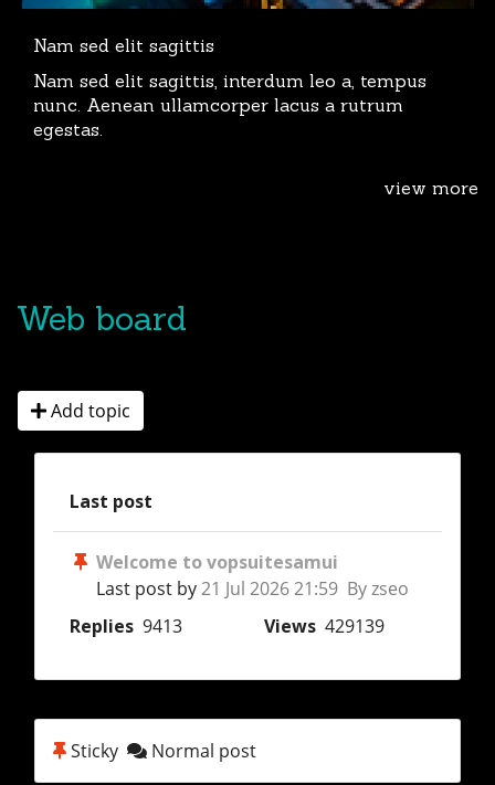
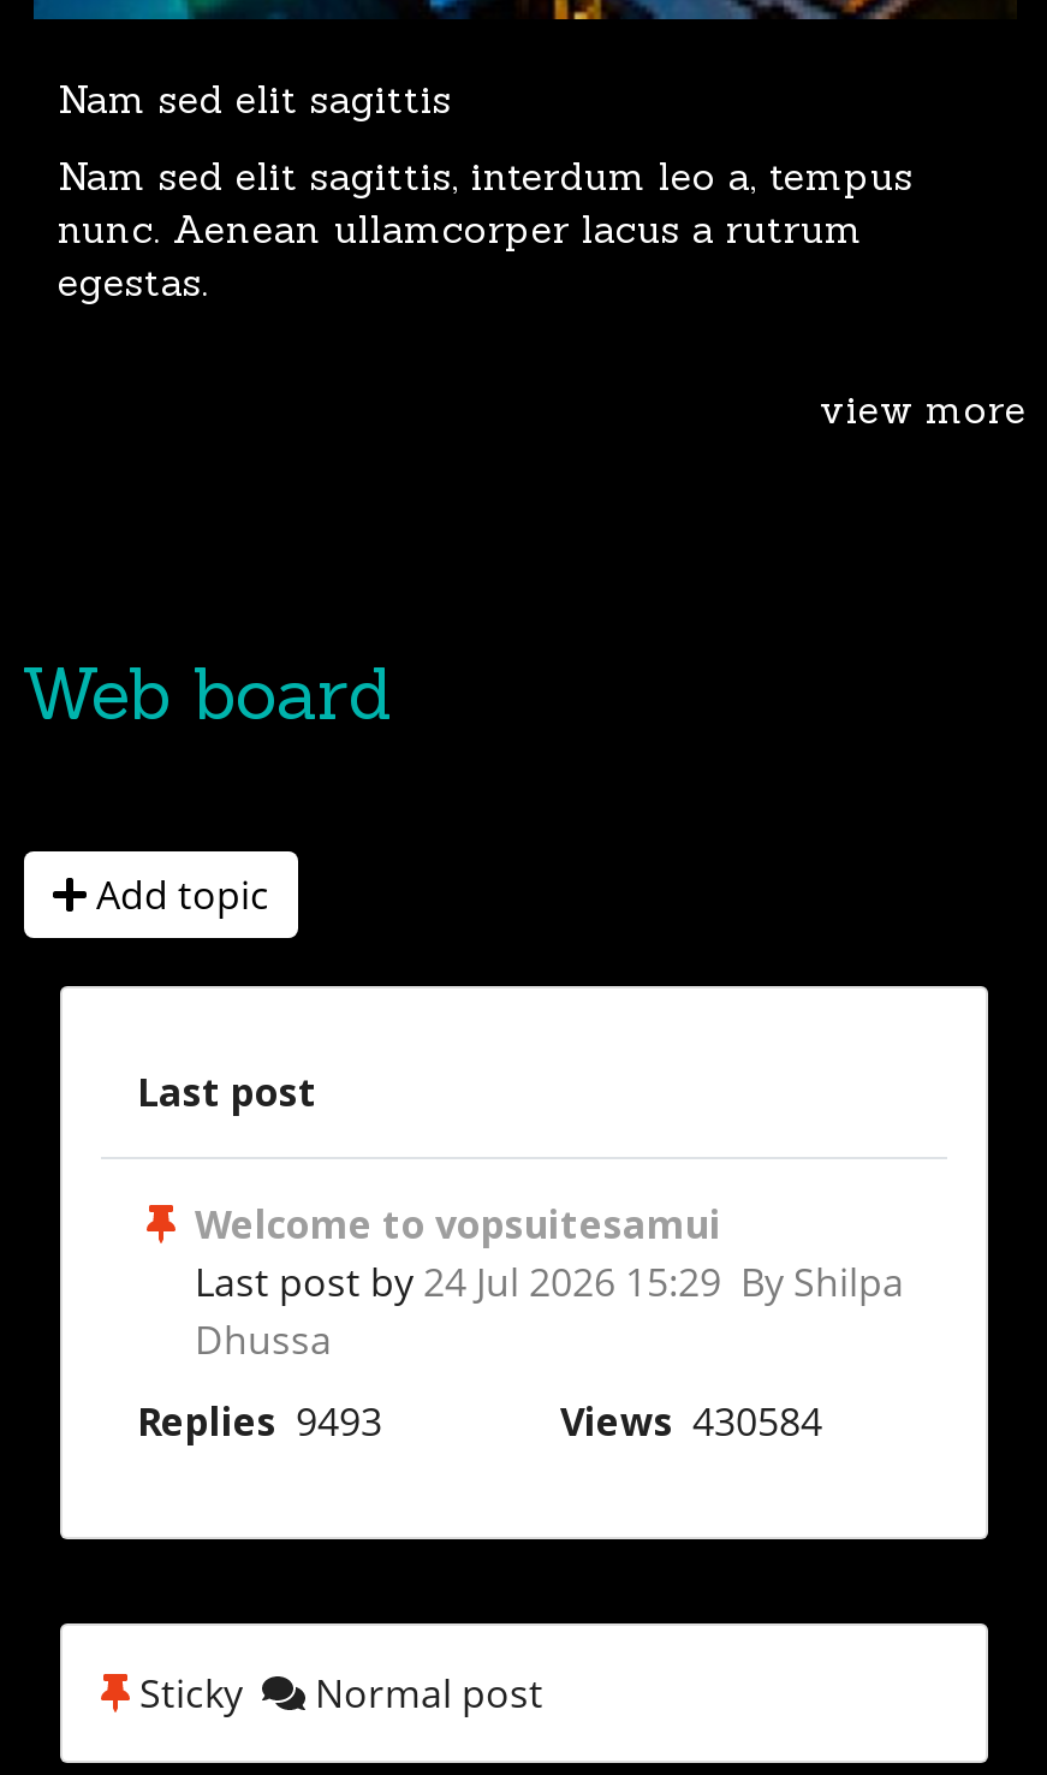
- Last post by 21 Jul 2026 21:59 By zseo
+ Last post by 24 Jul 2026 15:29 By Shilpa
+ Dhussa

- Replies 9413
- Views 429139
+ Replies 9493
+ Views 430584
